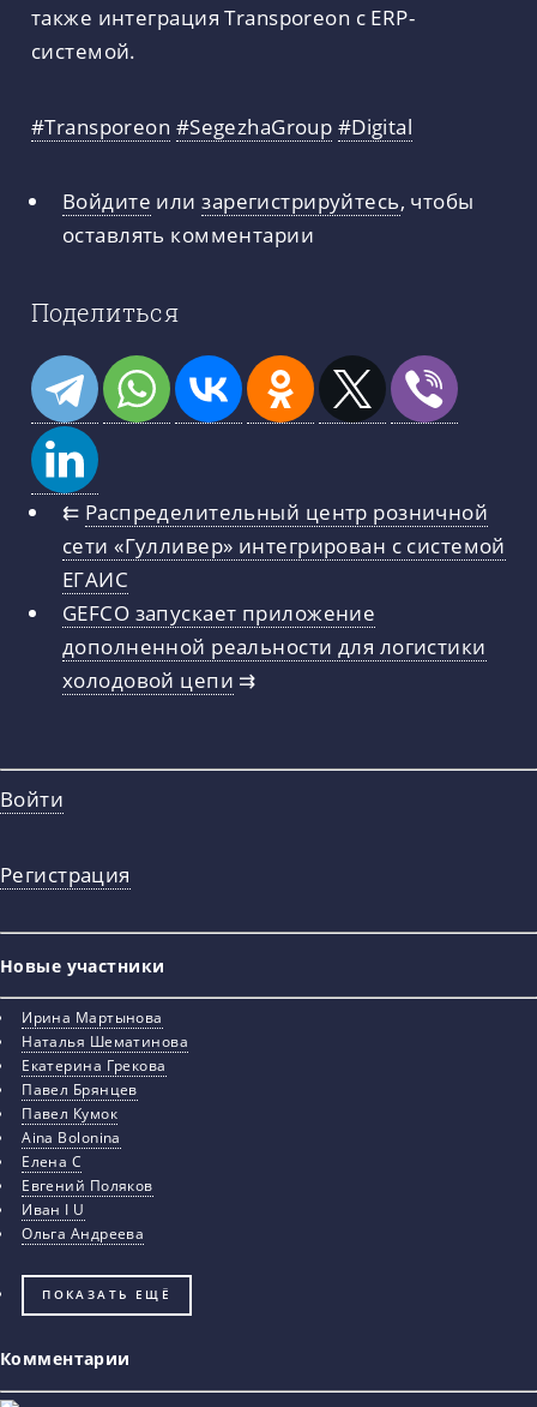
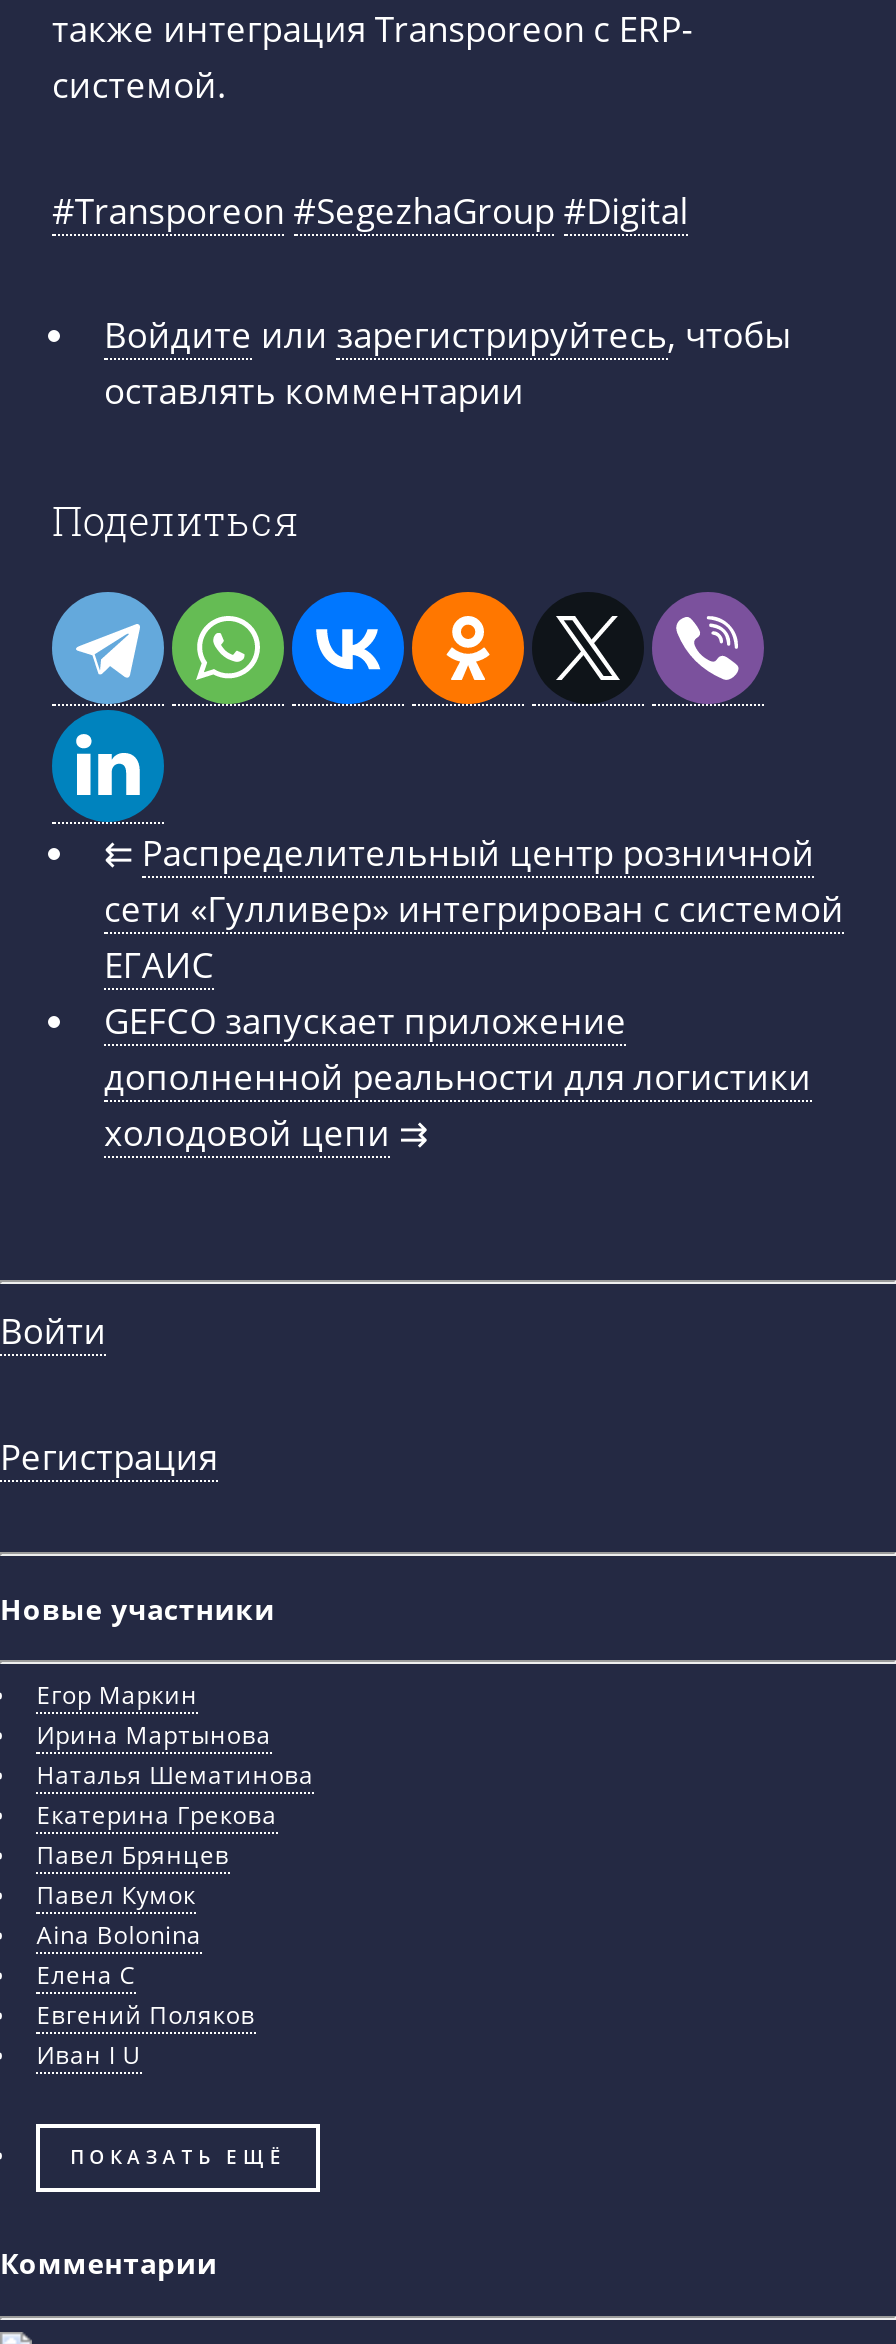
+ Егор Маркин

moved down: Ирина Мартынова | Наталья Шематинова | Екатерина Грекова | Павел Брянцев | Павел Кумок | Aina Bolonina | Елена С | Евгений Поляков

- Ольга Андреева
